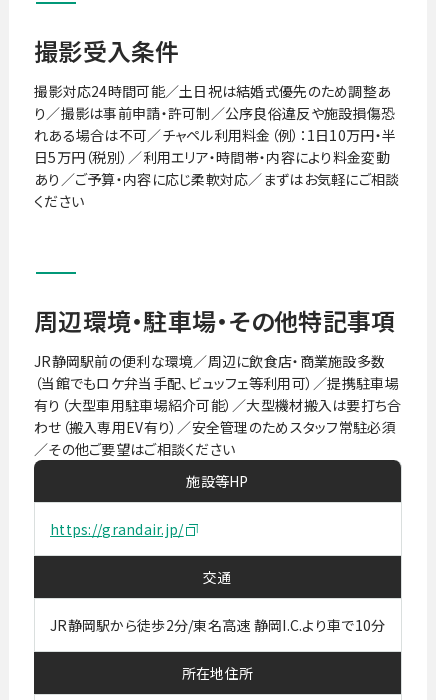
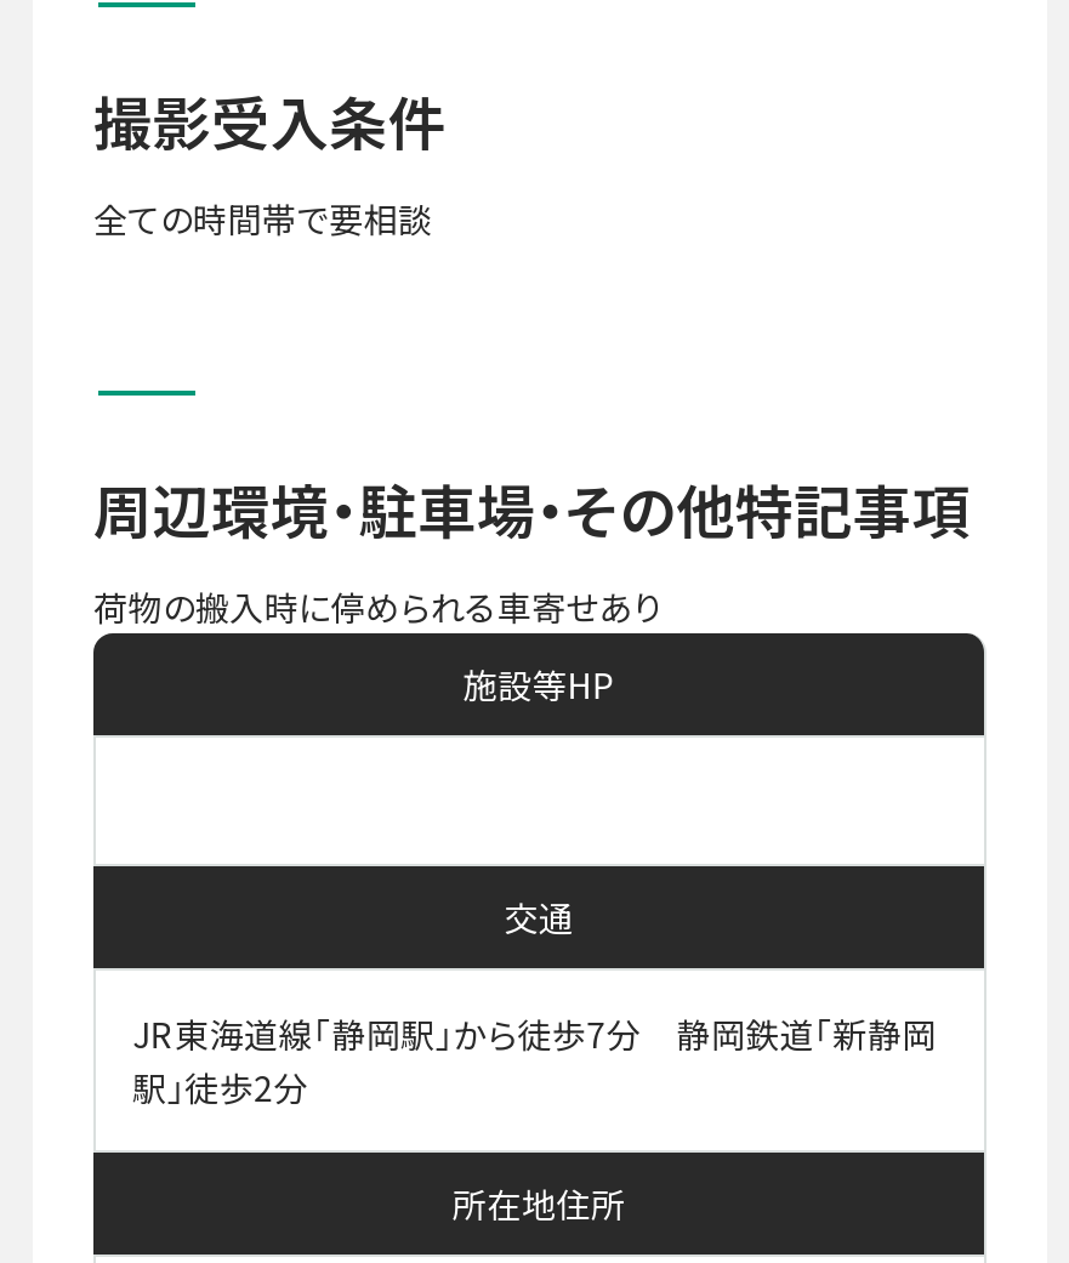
- 撮影対応24時間可能／土日祝は結婚式優先のため調整あ
- り／撮影は事前申請・許可制／公序良俗違反や施設損傷恐
- れある場合は不可／チャペル利用料金（例）：1日10万円・半
- 日5万円（税別）／利用エリア・時間帯・内容により料金変動
- あり／ご予算・内容に応じ柔軟対応／まずはお気軽にご相談
- ください
+ 全ての時間帯で要相談

- JR静岡駅前の便利な環境／周辺に飲食店・商業施設多数
- （当館でもロケ弁当手配、ビュッフェ等利用可）／提携駐車場
- 有り（大型車用駐車場紹介可能）／大型機材搬入は要打ち合
- わせ（搬入専用EV有り）／安全管理のためスタッフ常駐必須
- ／その他ご要望はご相談ください
+ 荷物の搬入時に停められる車寄せあり

moved up: 施設等HP

- https://grandair.jp/

moved up: 交通

- JR静岡駅から徒歩2分/東名高速 静岡I.C.より車で10分
+ JR東海道線「静岡駅」から徒歩7分 静岡鉄道「新静岡
+ 駅」徒歩2分
